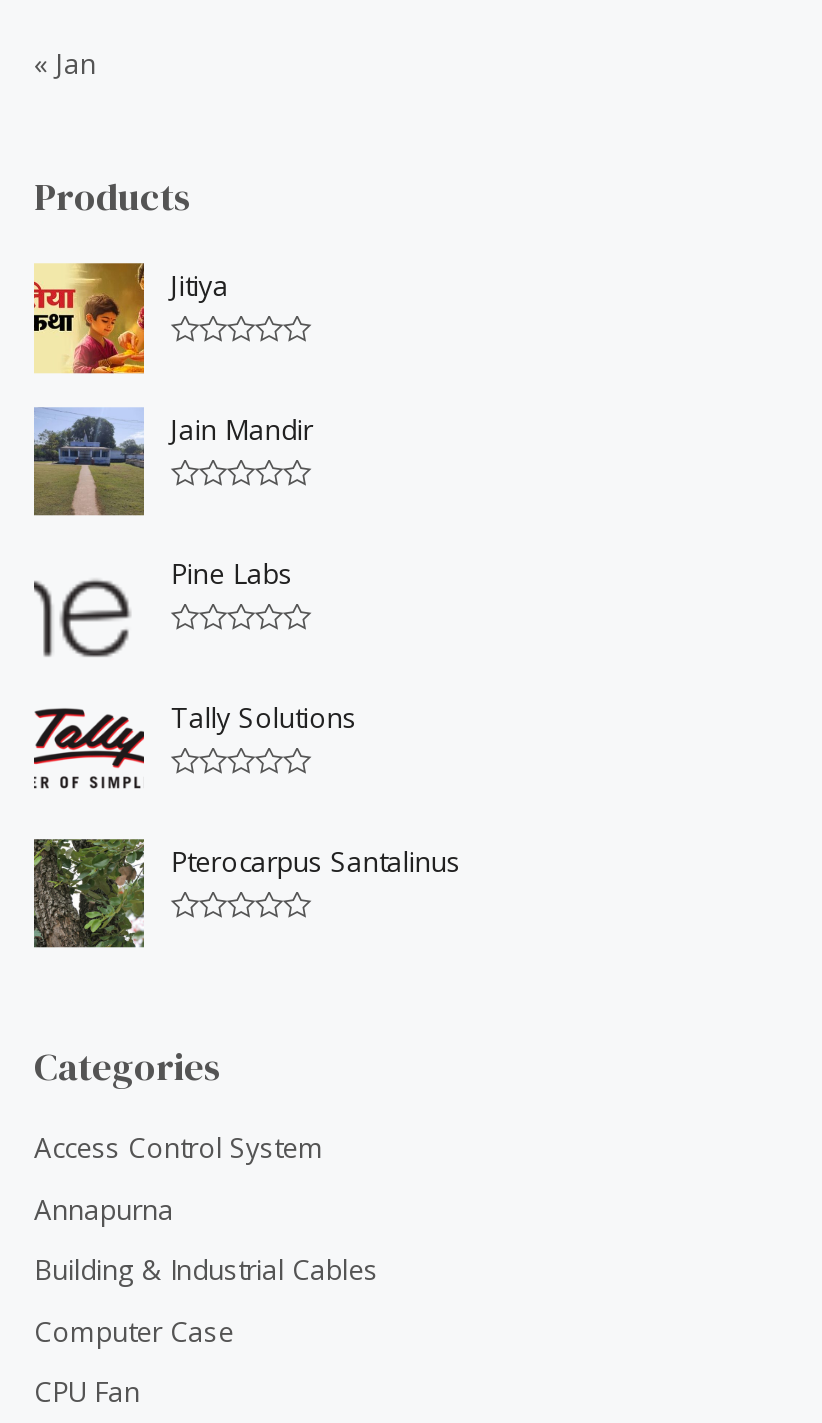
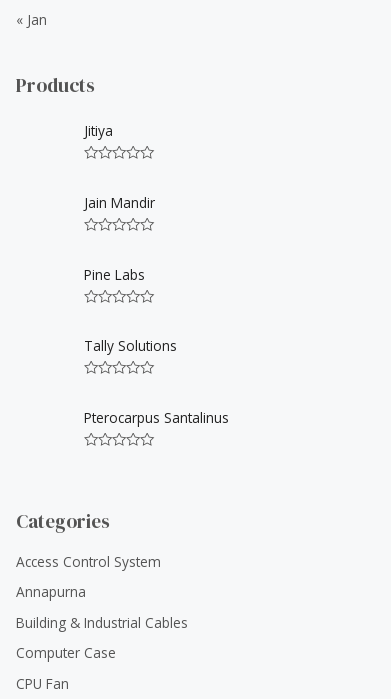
- [image]

- [image]

- [image]

- [image]

- [image]
